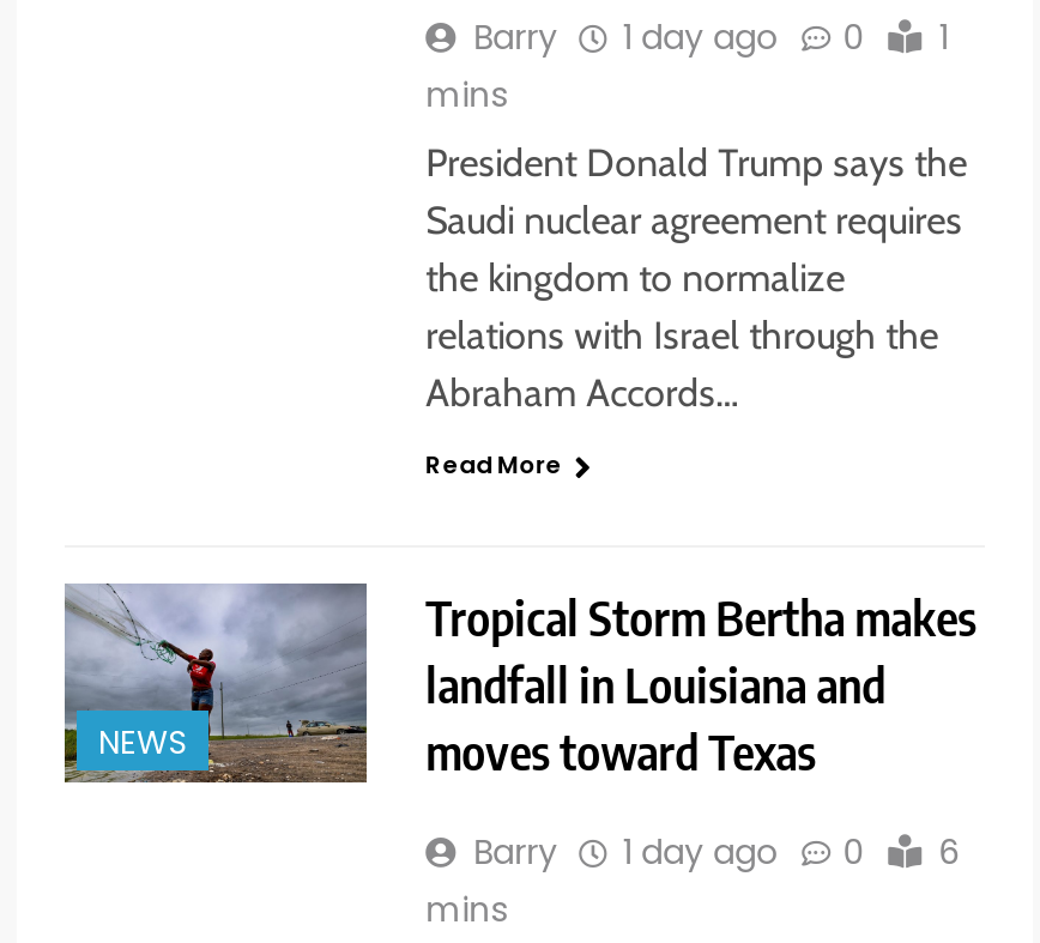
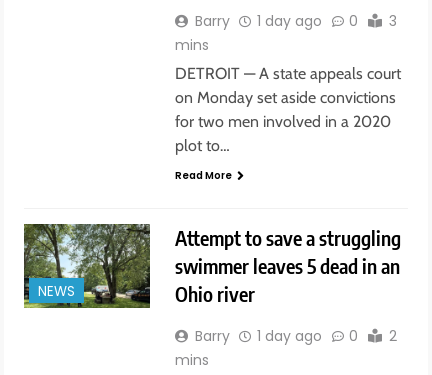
- Barry 1 day ago 0 1
+ Barry 1 day ago 0 3

- President Donald Trump says the
- Saudi nuclear agreement requires
- the kingdom to normalize
- relations with Israel through the
- Abraham Accords…
+ DETROIT — A state appeals court
+ on Monday set aside convictions
+ for two men involved in a 2020
+ plot to…

- [image]
- Tropical Storm Bertha makes
- landfall in Louisiana and
- moves toward Texas
+ [image]
+ Attempt to save a struggling
+ swimmer leaves 5 dead in an
+ Ohio river

- Barry 1 day ago 0 6
+ Barry 1 day ago 0 2
